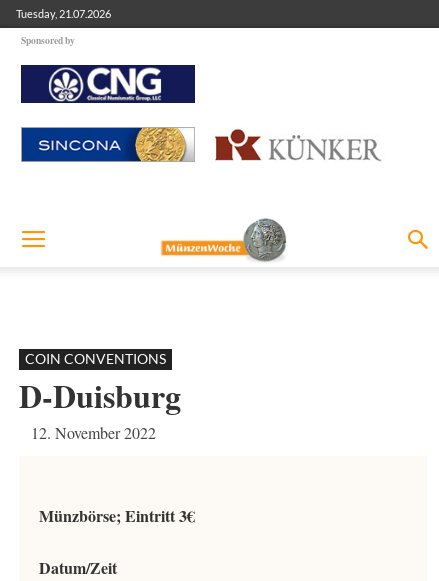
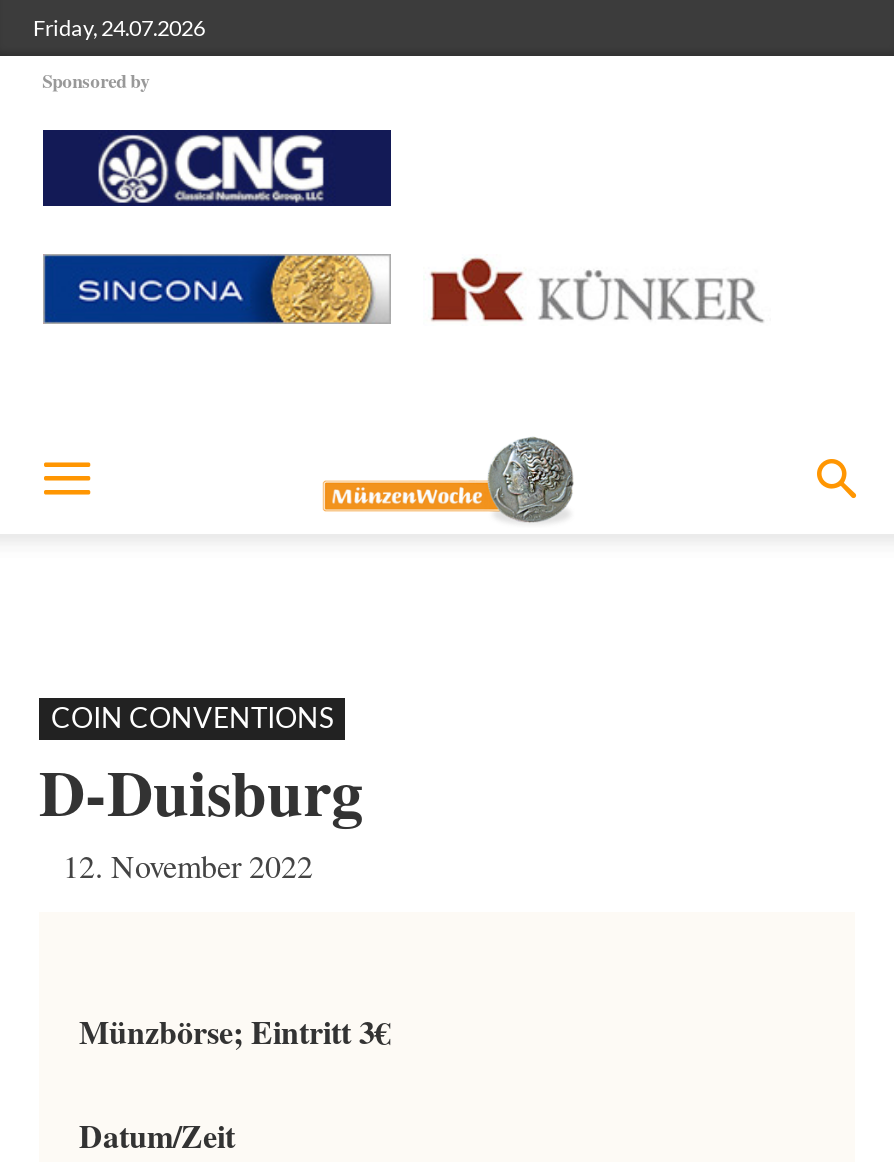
- Tuesday, 21.07.2026
+ Friday, 24.07.2026
